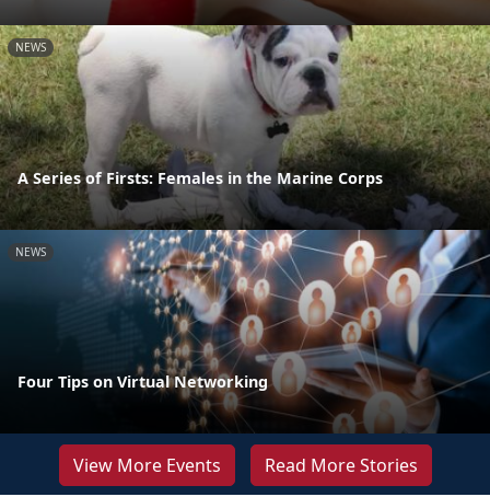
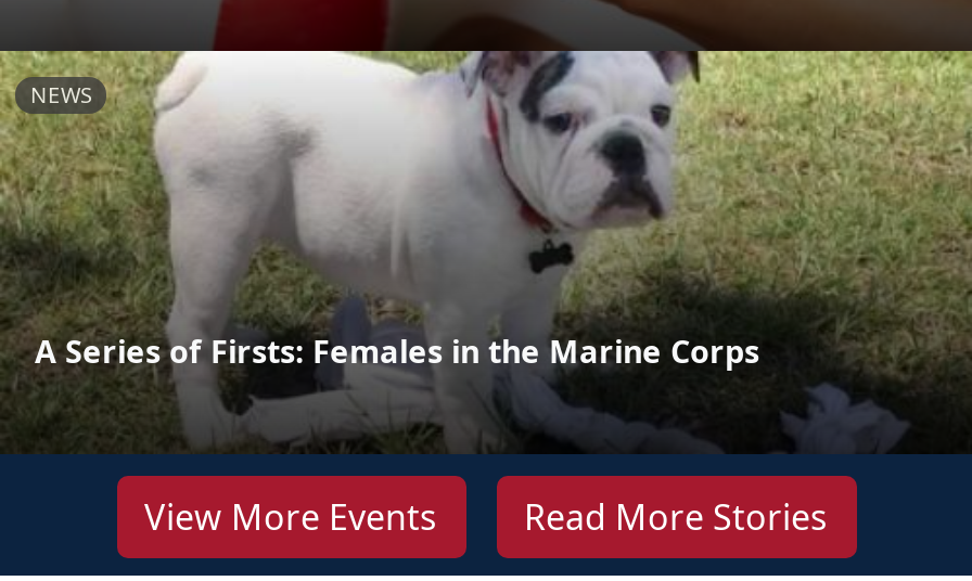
- [image]
- NEWS

- Four Tips on Virtual Networking
